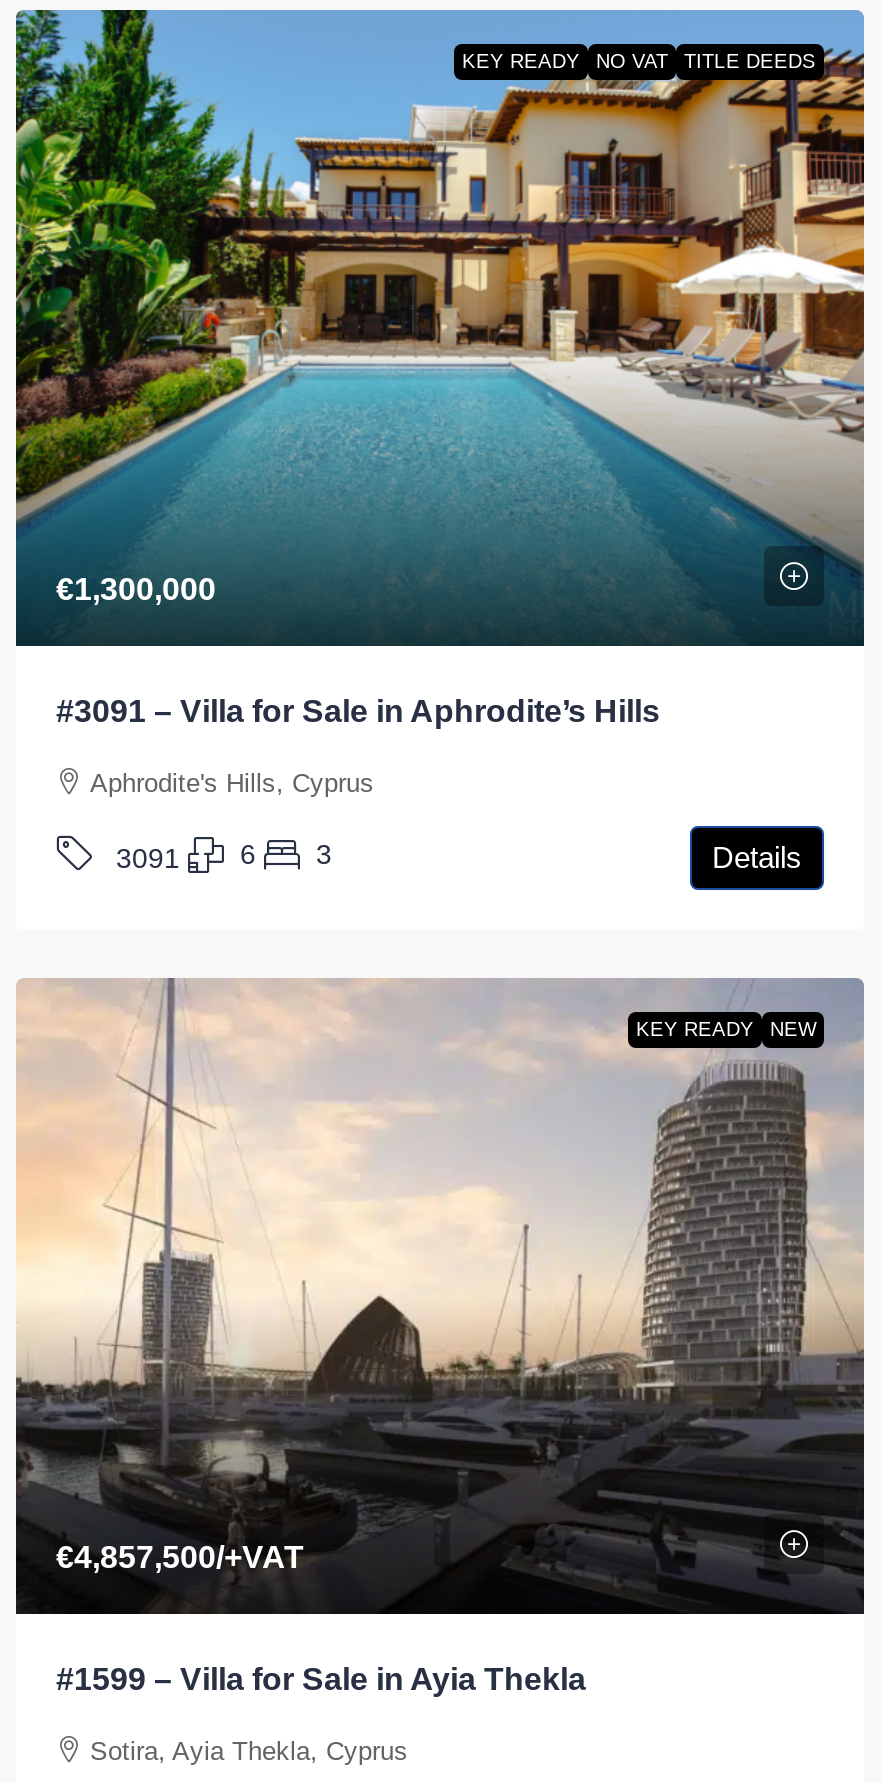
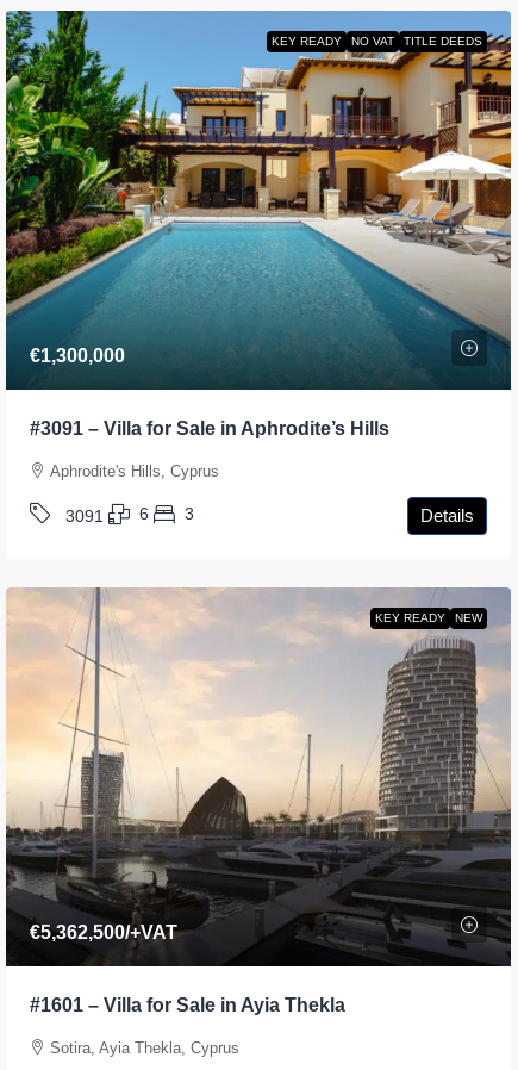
- €4,857,500/+VAT
+ €5,362,500/+VAT

- #1599 – Villa for Sale in Ayia Thekla
+ #1601 – Villa for Sale in Ayia Thekla
